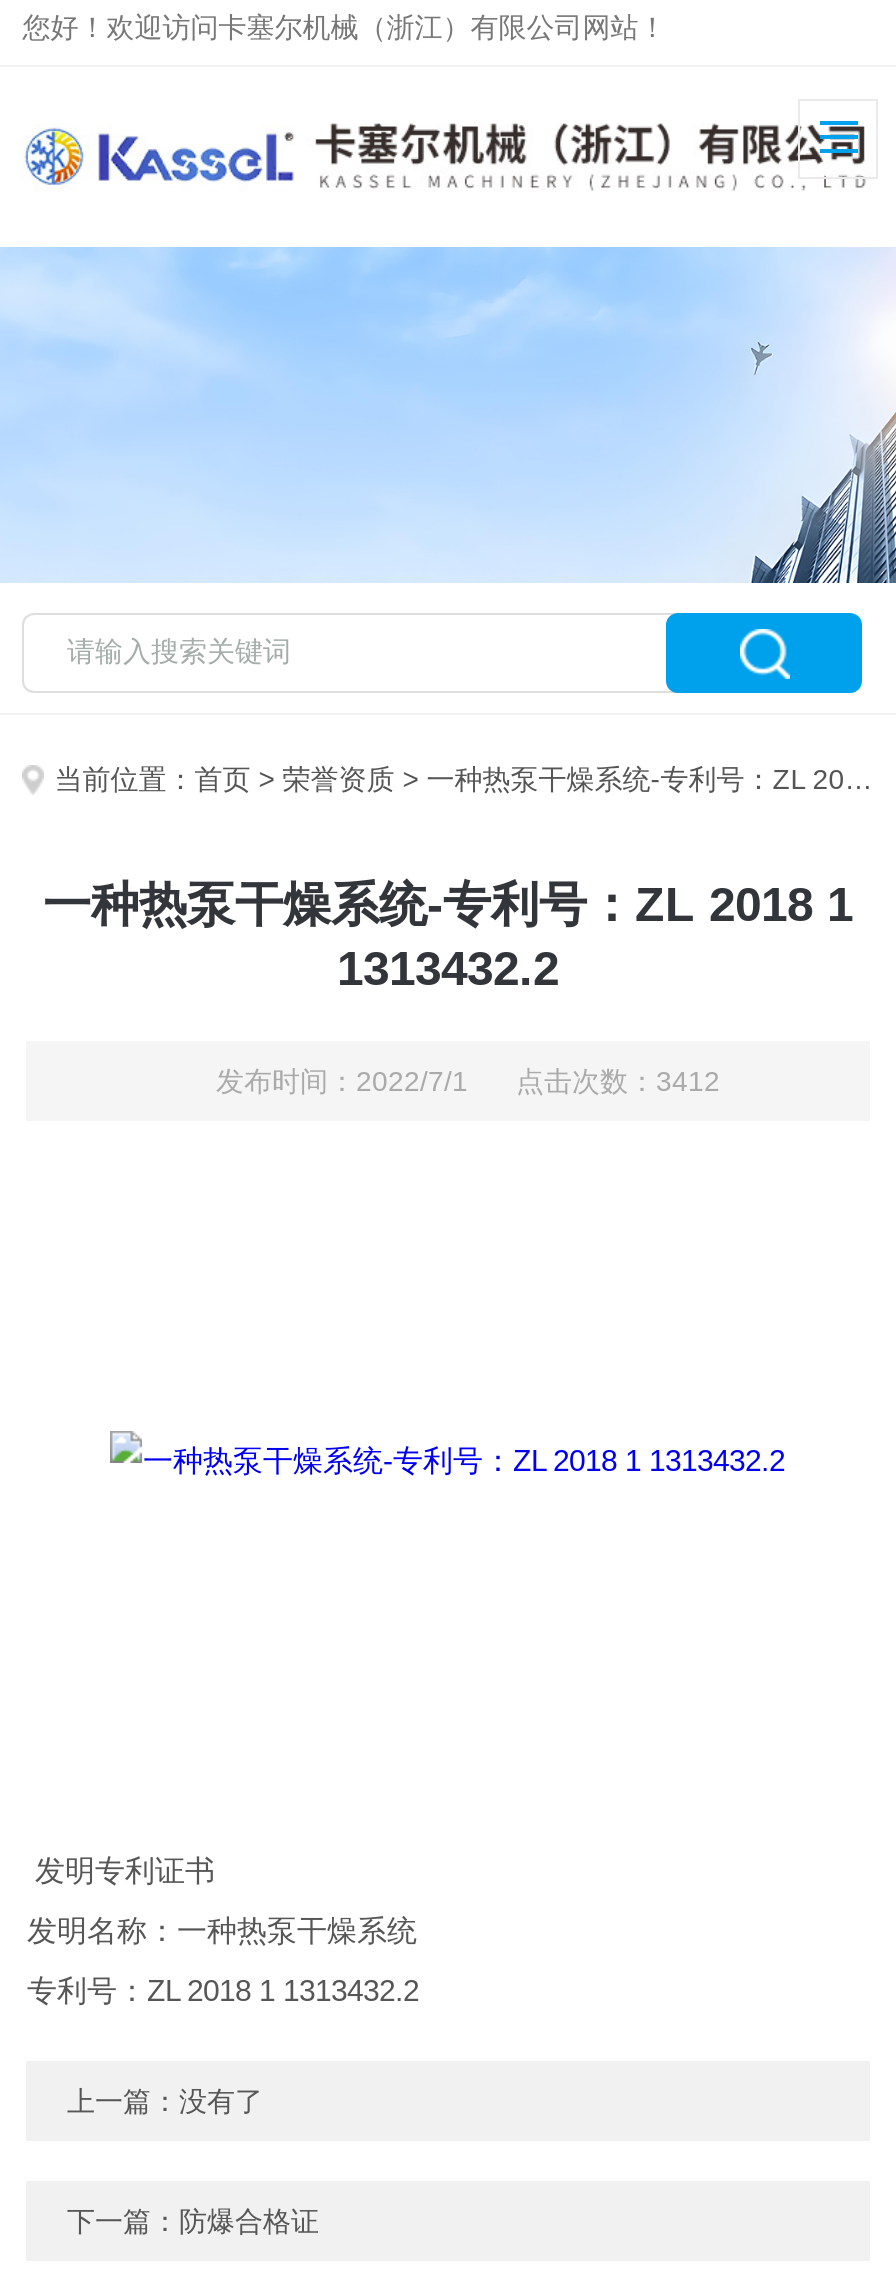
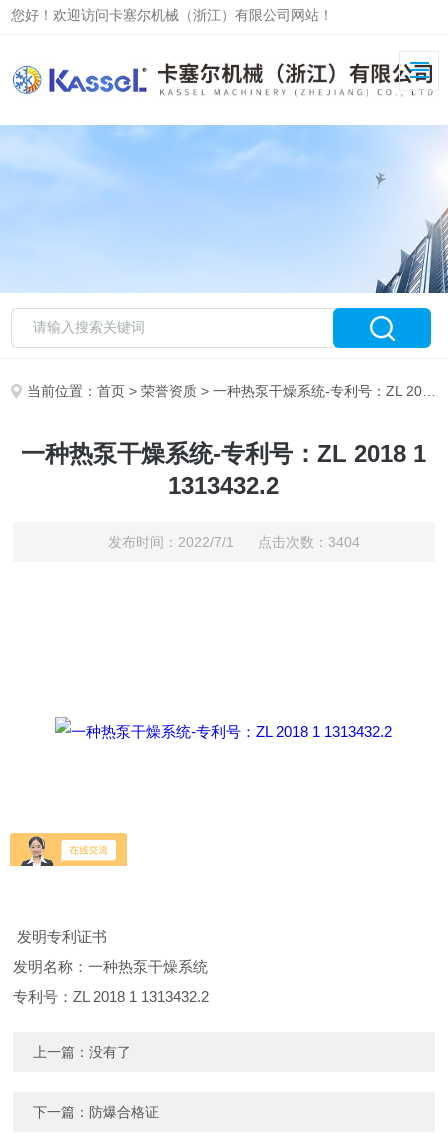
+ [image]

- 发布时间：2022/7/1 点击次数：3412
+ 发布时间：2022/7/1 点击次数：3404
